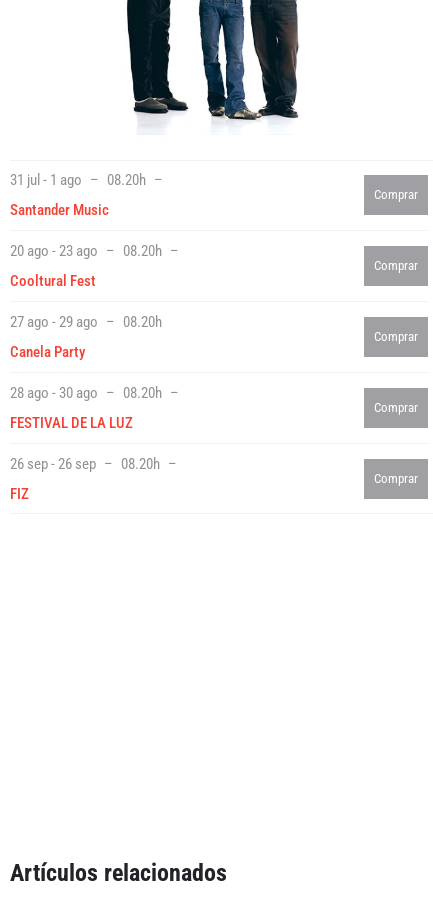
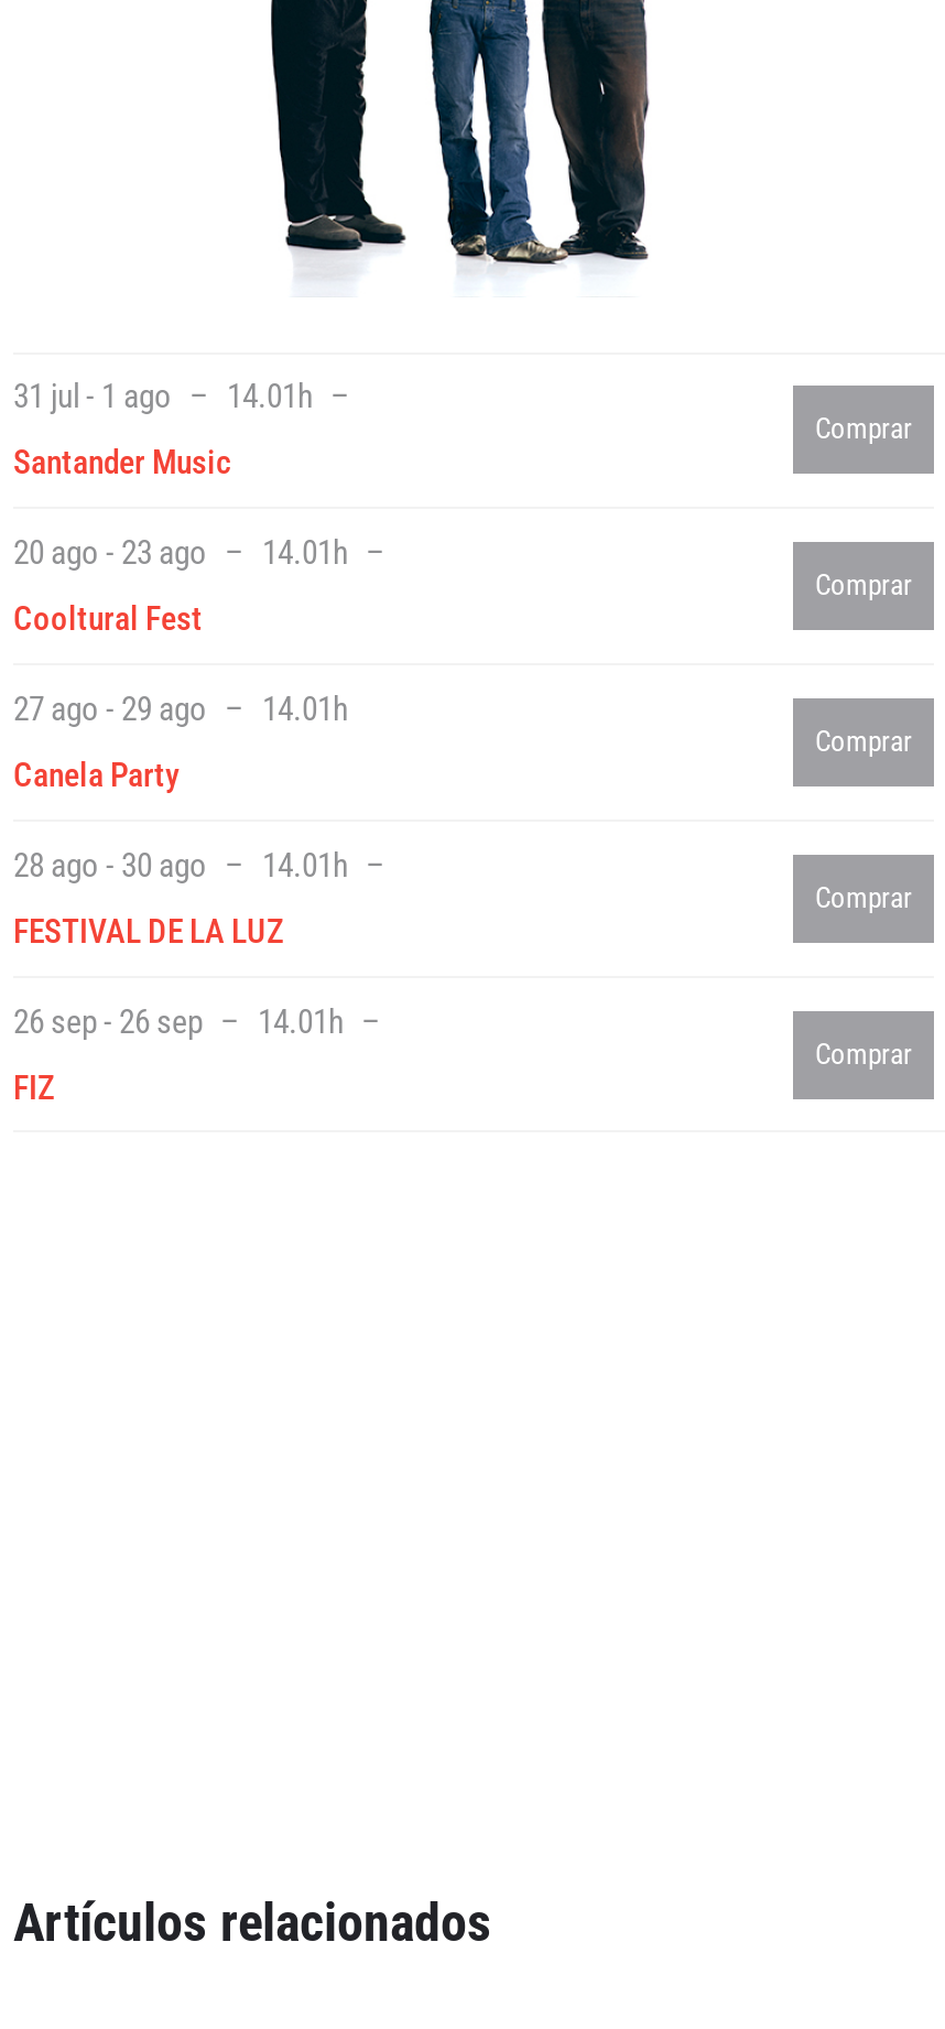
- 31 jul - 1 ago 08.20h
+ 31 jul - 1 ago 14.01h

- 20 ago - 23 ago 08.20h
+ 20 ago - 23 ago 14.01h

- 27 ago - 29 ago 08.20h
+ 27 ago - 29 ago 14.01h

- 28 ago - 30 ago 08.20h
+ 28 ago - 30 ago 14.01h

- 26 sep - 26 sep 08.20h
+ 26 sep - 26 sep 14.01h
